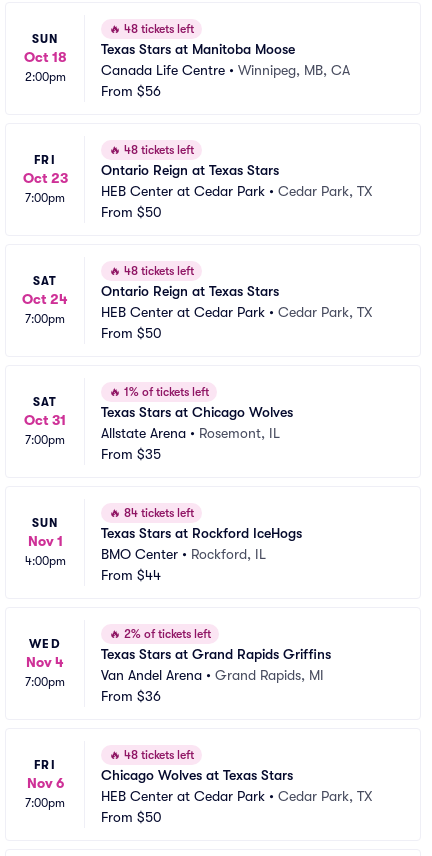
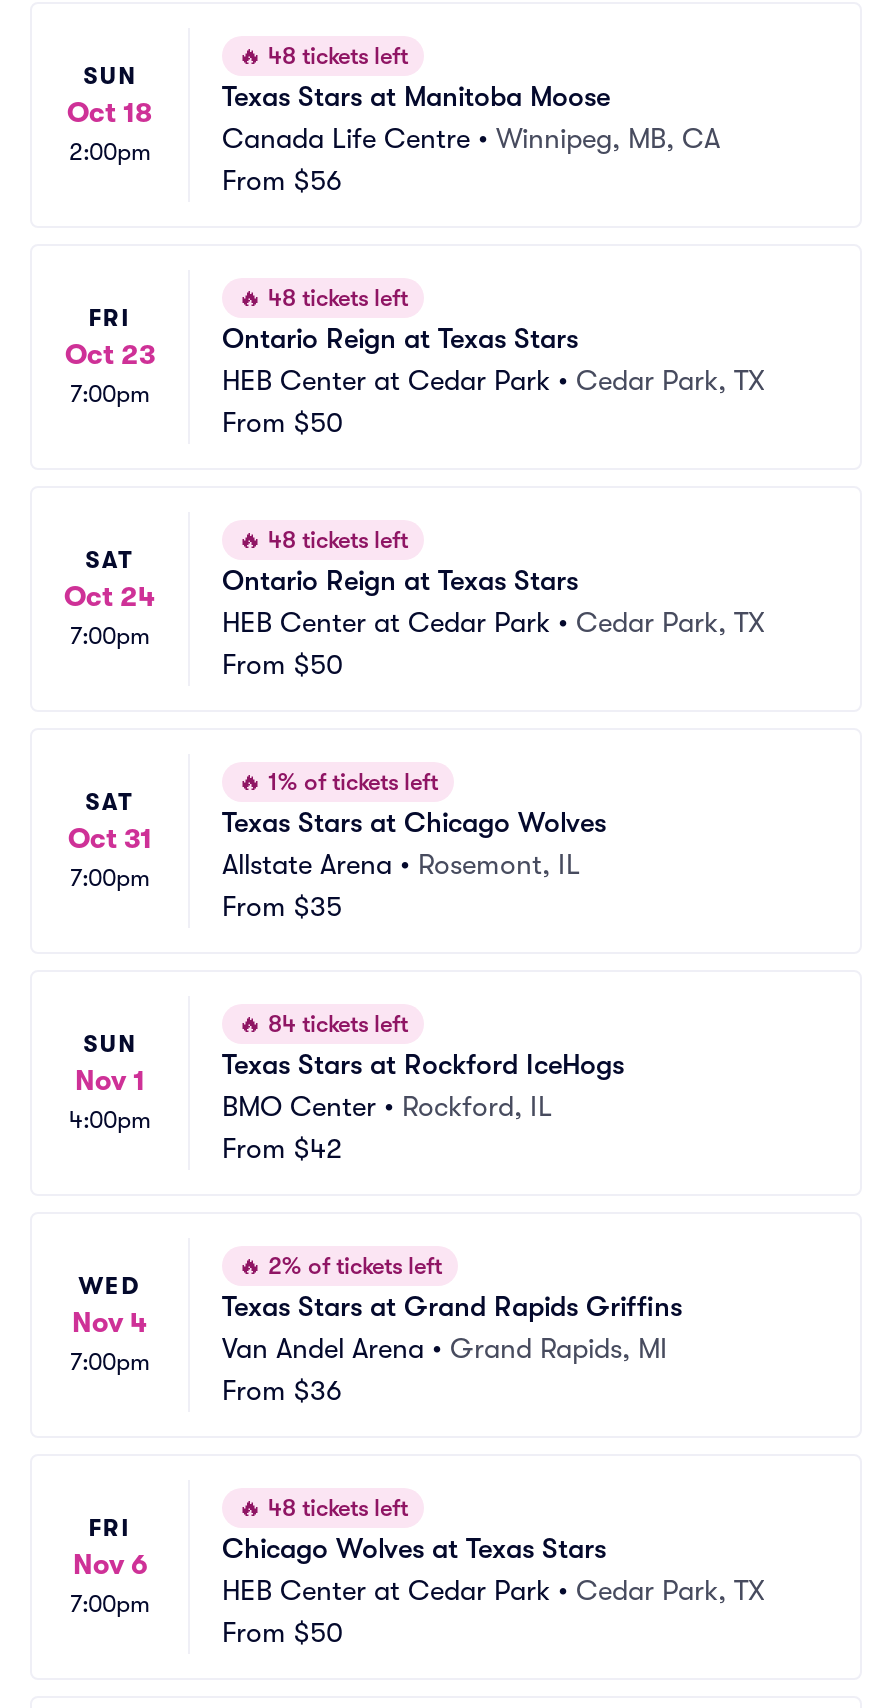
- From $44
+ From $42
